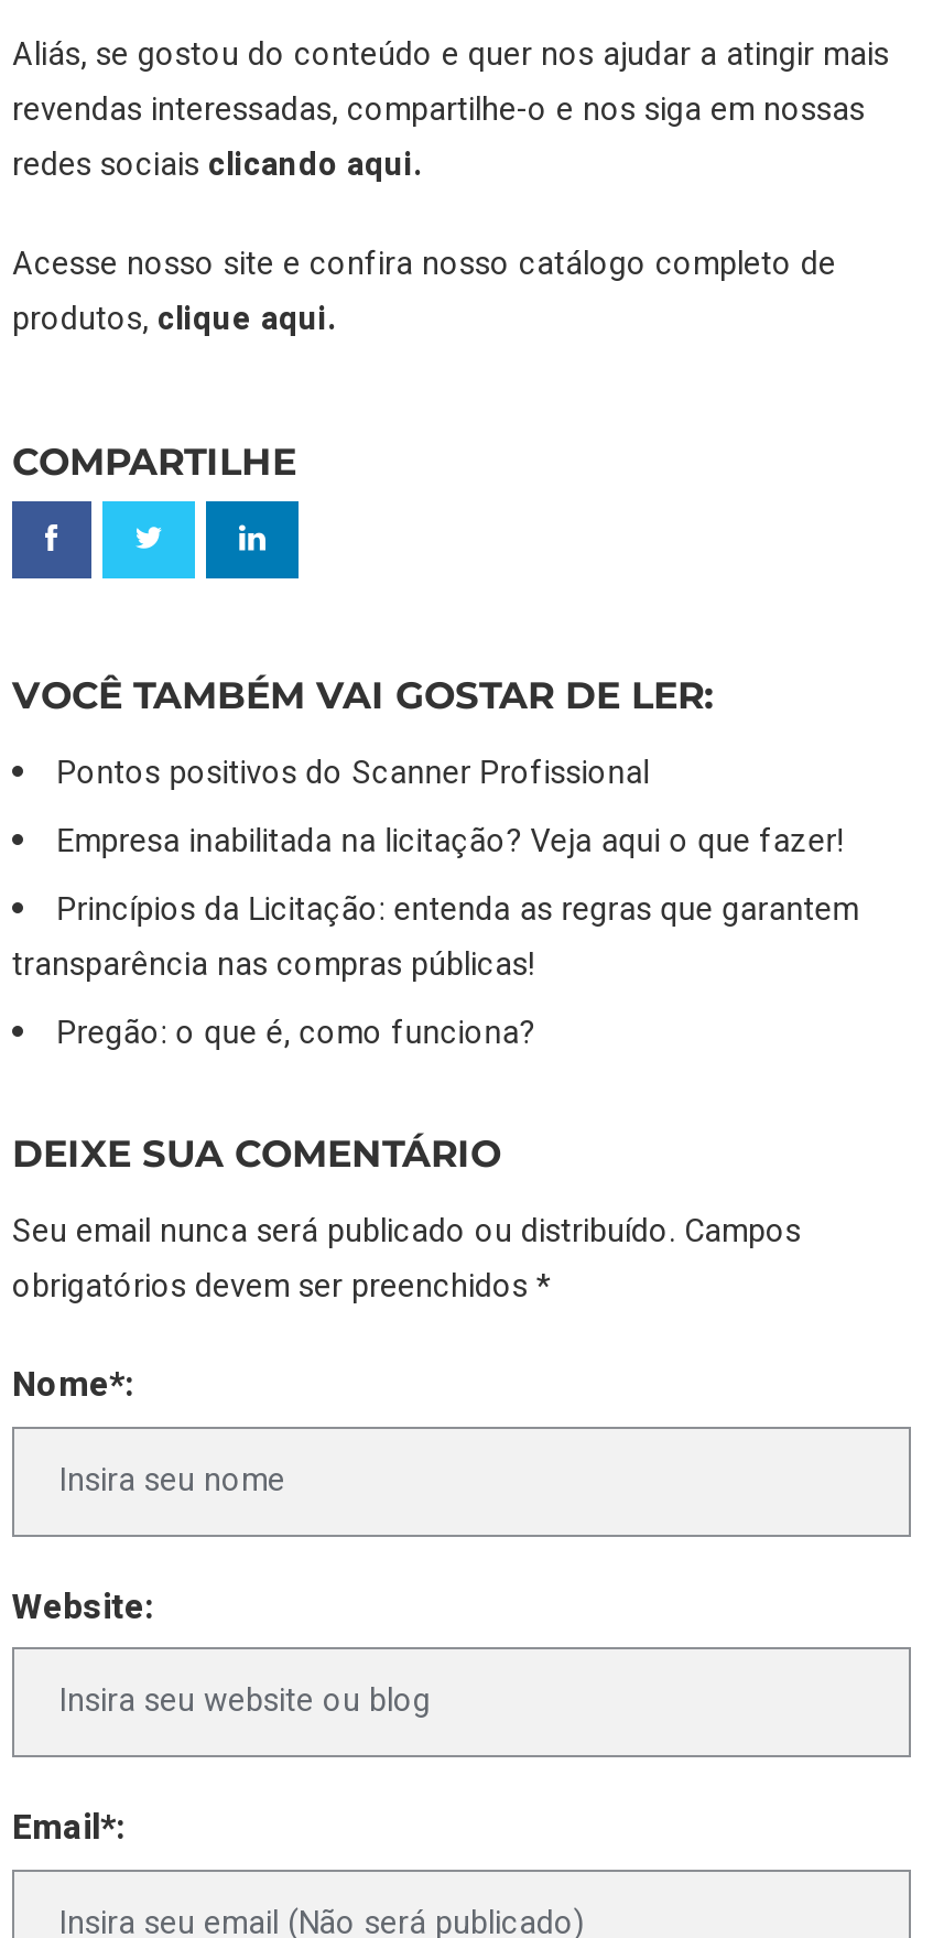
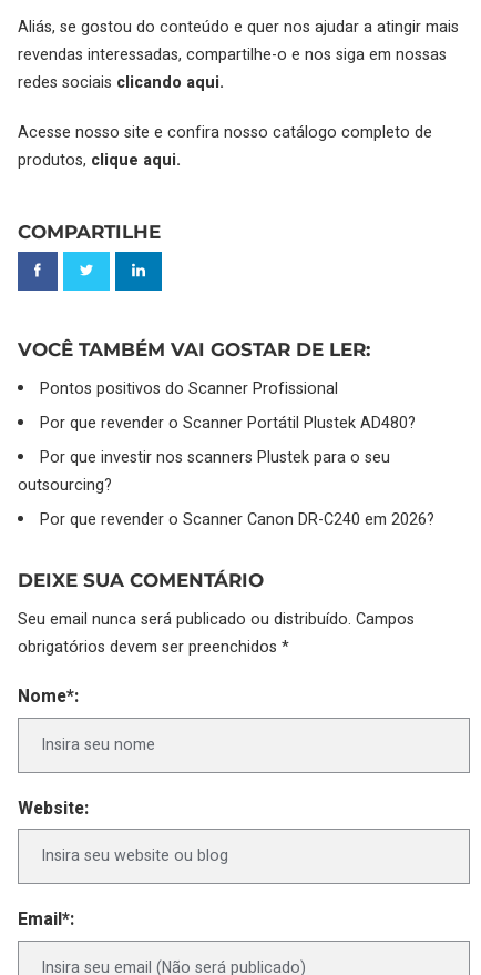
- Empresa inabilitada na licitação? Veja aqui o que fazer!
+ Por que revender o Scanner Portátil Plustek AD480?

- Princípios da Licitação: entenda as regras que garantem
- transparência nas compras públicas!
+ Por que investir nos scanners Plustek para o seu
+ outsourcing?

- Pregão: o que é, como funciona?
+ Por que revender o Scanner Canon DR-C240 em 2026?
